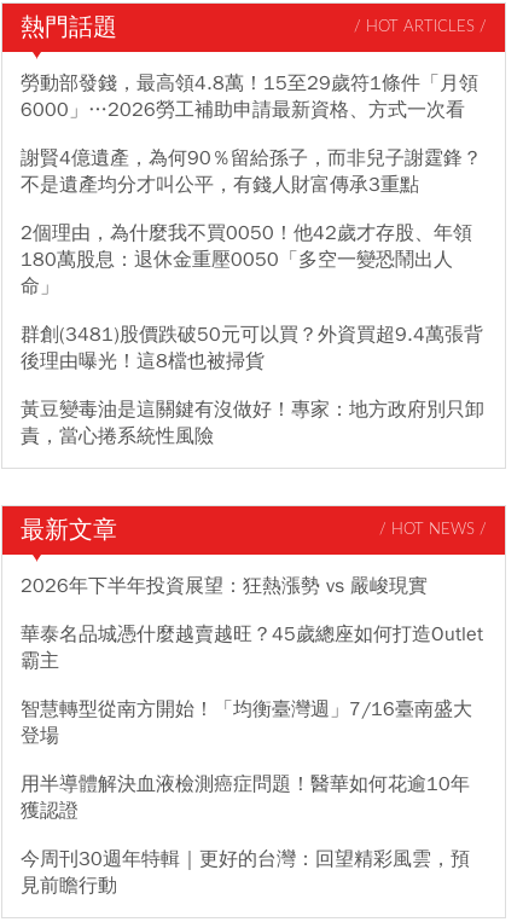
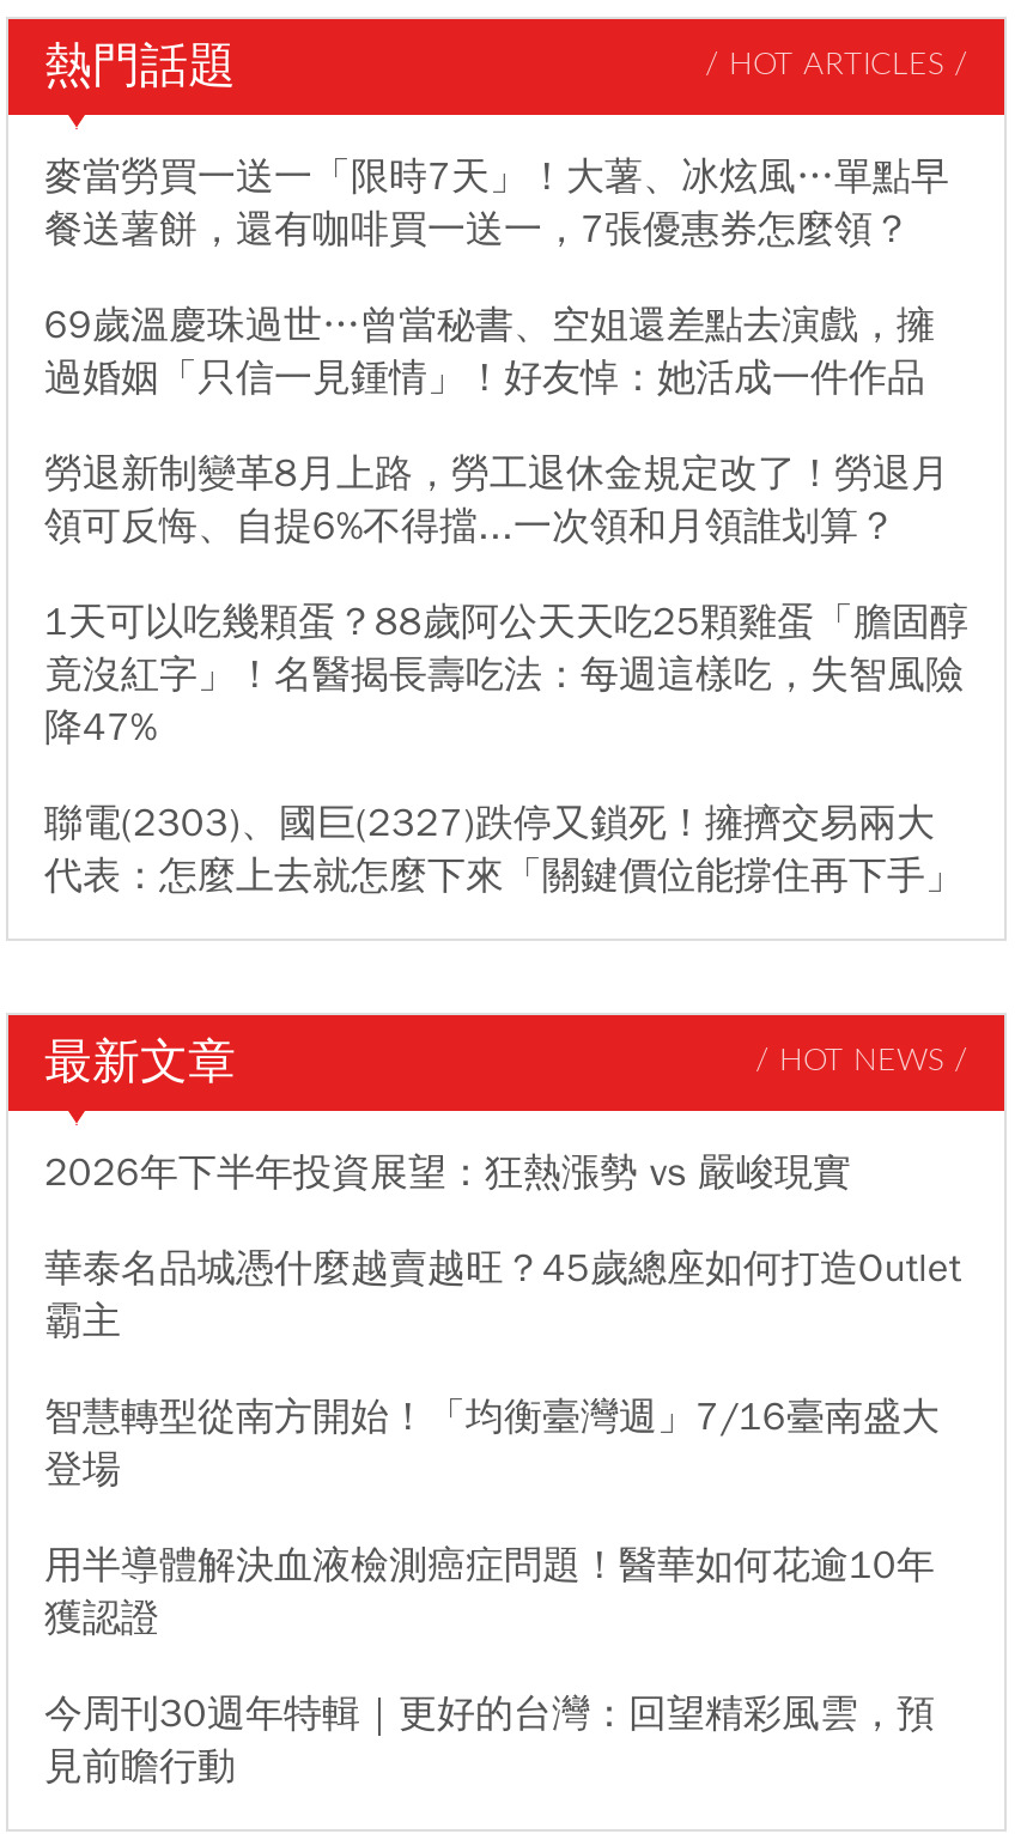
- 勞動部發錢，最高領4.8萬！15至29歲符1條件「月領
- 6000」…2026勞工補助申請最新資格、方式一次看
+ 麥當勞買一送一「限時7天」！大薯、冰炫風…單點早
+ 餐送薯餅，還有咖啡買一送一，7張優惠券怎麼領？

- 謝賢4億遺產，為何90％留給孫子，而非兒子謝霆鋒？
- 不是遺產均分才叫公平，有錢人財富傳承3重點
+ 69歲溫慶珠過世…曾當秘書、空姐還差點去演戲，擁
+ 過婚姻「只信一見鍾情」！好友悼：她活成一件作品

- 2個理由，為什麼我不買0050！他42歲才存股、年領
- 180萬股息：退休金重壓0050「多空一變恐鬧出人
- 命」
+ 勞退新制變革8月上路，勞工退休金規定改了！勞退月
+ 領可反悔、自提6%不得擋...一次領和月領誰划算？

- 群創(3481)股價跌破50元可以買？外資買超9.4萬張背
- 後理由曝光！這8檔也被掃貨
+ 1天可以吃幾顆蛋？88歲阿公天天吃25顆雞蛋「膽固醇
+ 竟沒紅字」！名醫揭長壽吃法：每週這樣吃，失智風險
+ 降47%

- 黃豆變毒油是這關鍵有沒做好！專家：地方政府別只卸
- 責，當心捲系統性風險
+ 聯電(2303)、國巨(2327)跌停又鎖死！擁擠交易兩大
+ 代表：怎麼上去就怎麼下來「關鍵價位能撐住再下手」
